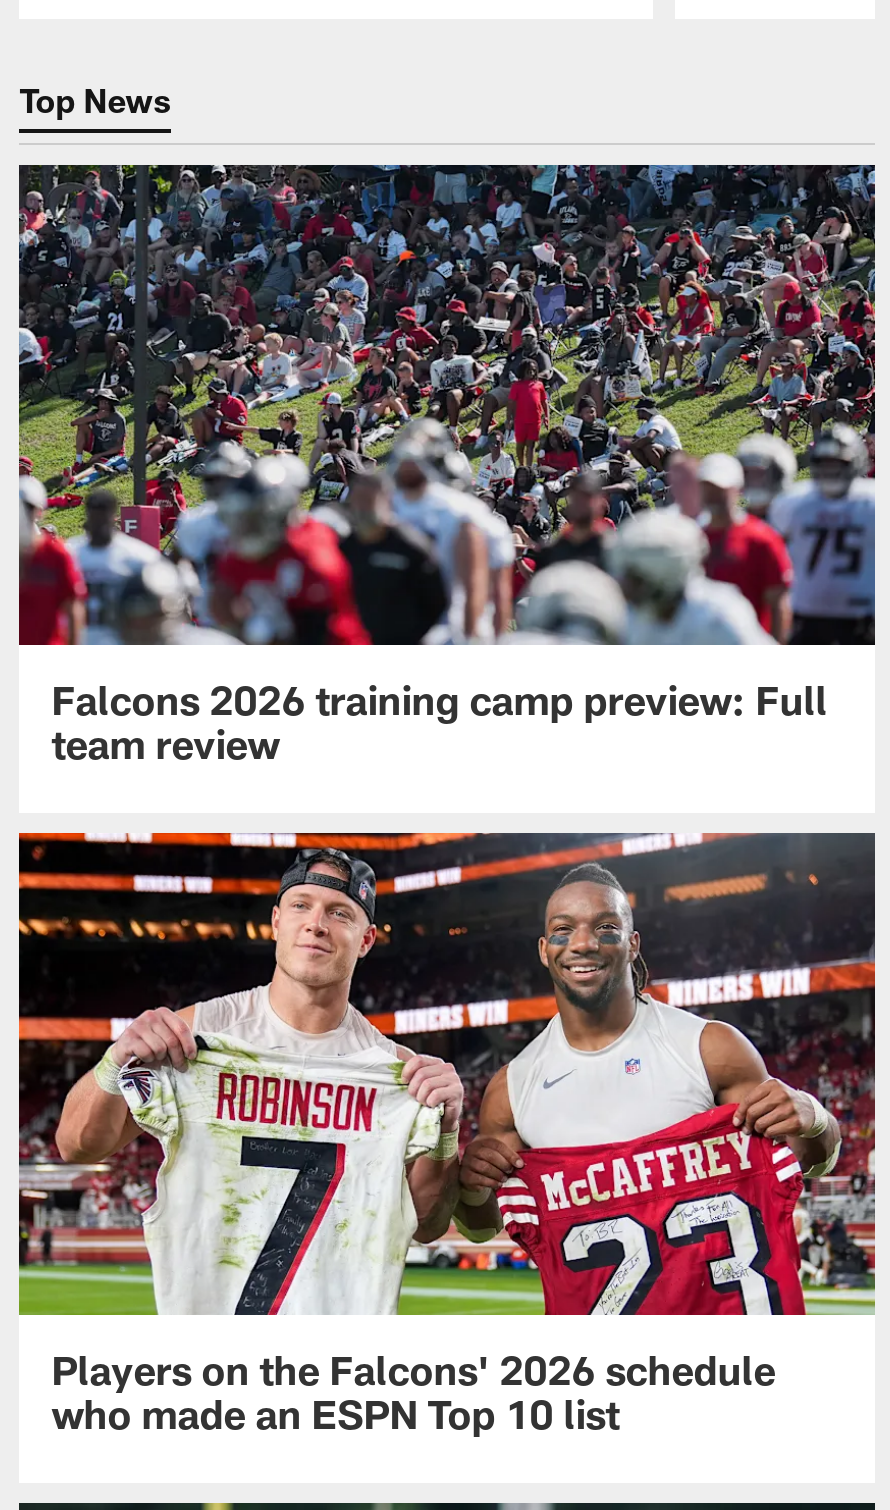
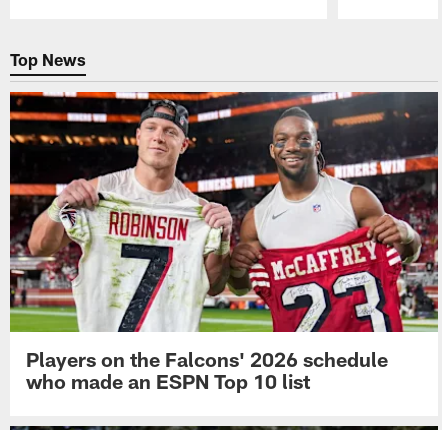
- [image]
- Falcons 2026 training camp preview: Full
- team review
